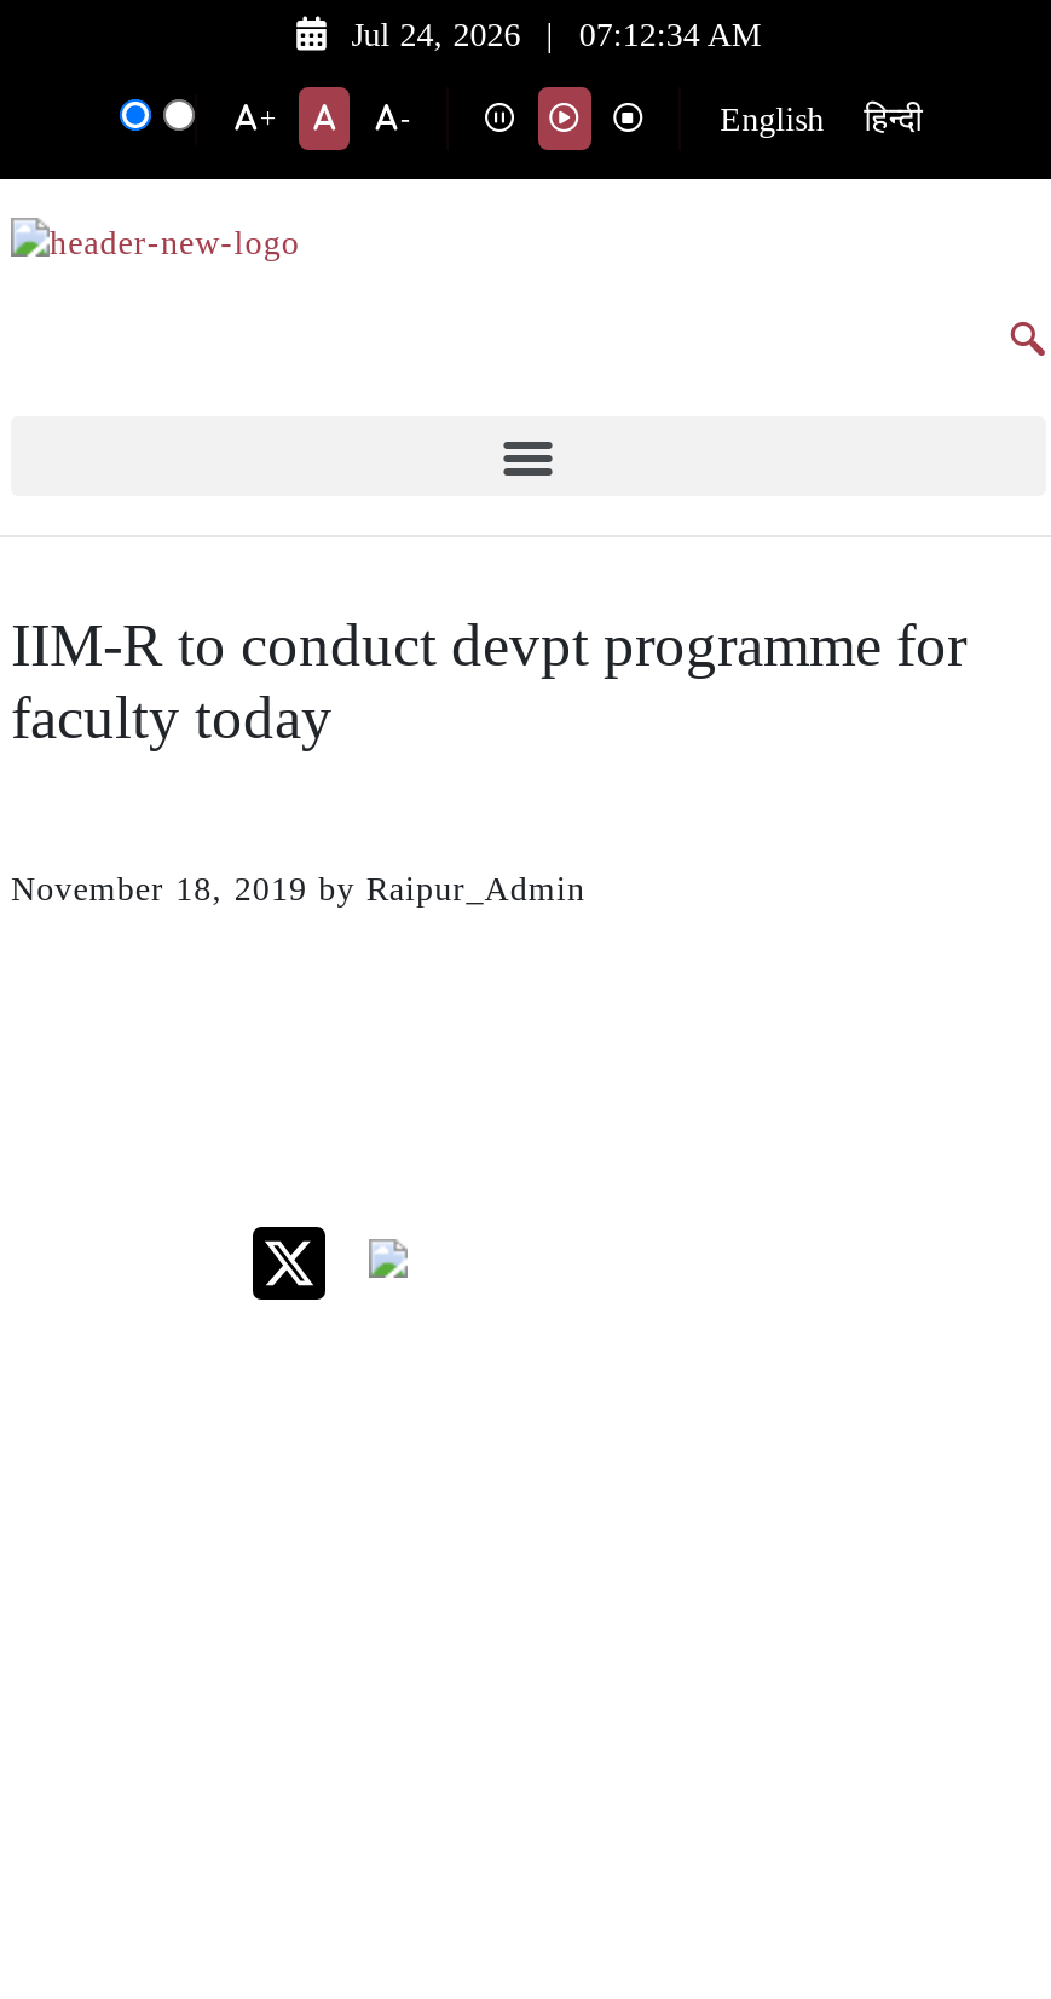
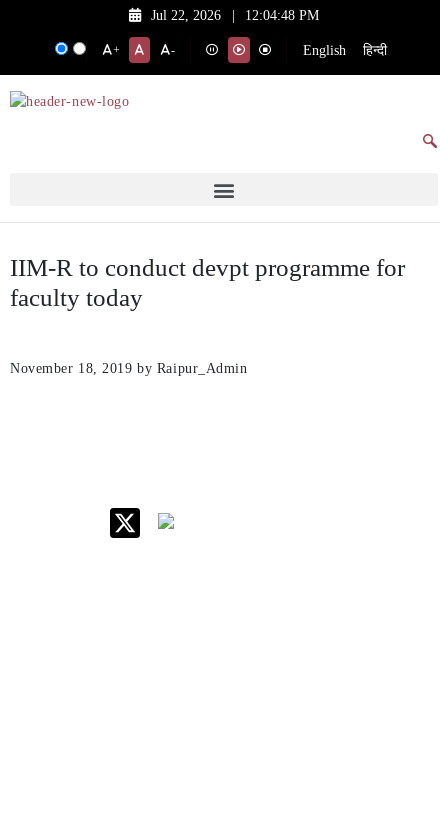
- Jul 24, 2026
+ Jul 22, 2026

- 07:12:34 AM
+ 12:04:48 PM
